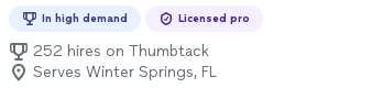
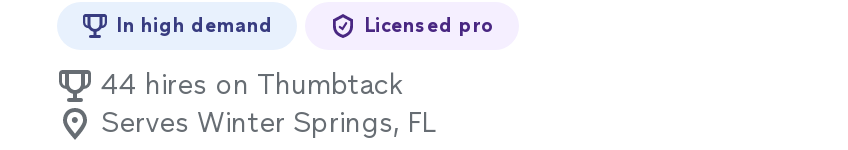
- 252 hires on Thumbtack
+ 44 hires on Thumbtack
